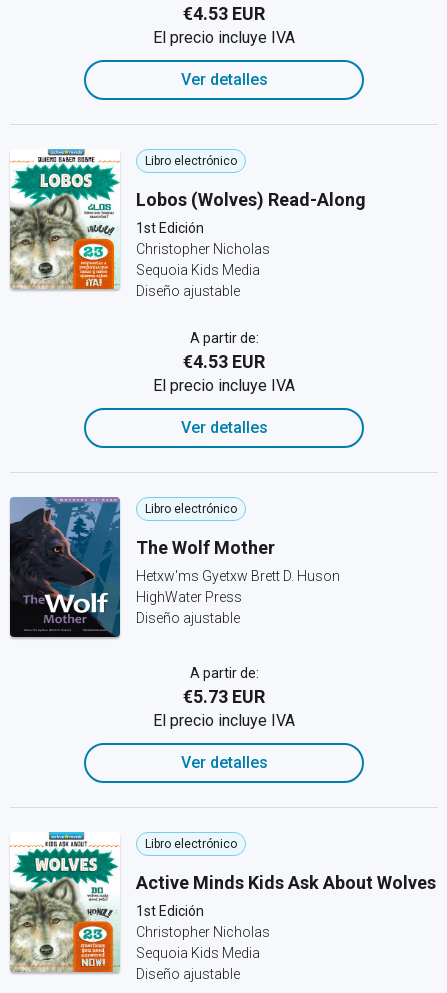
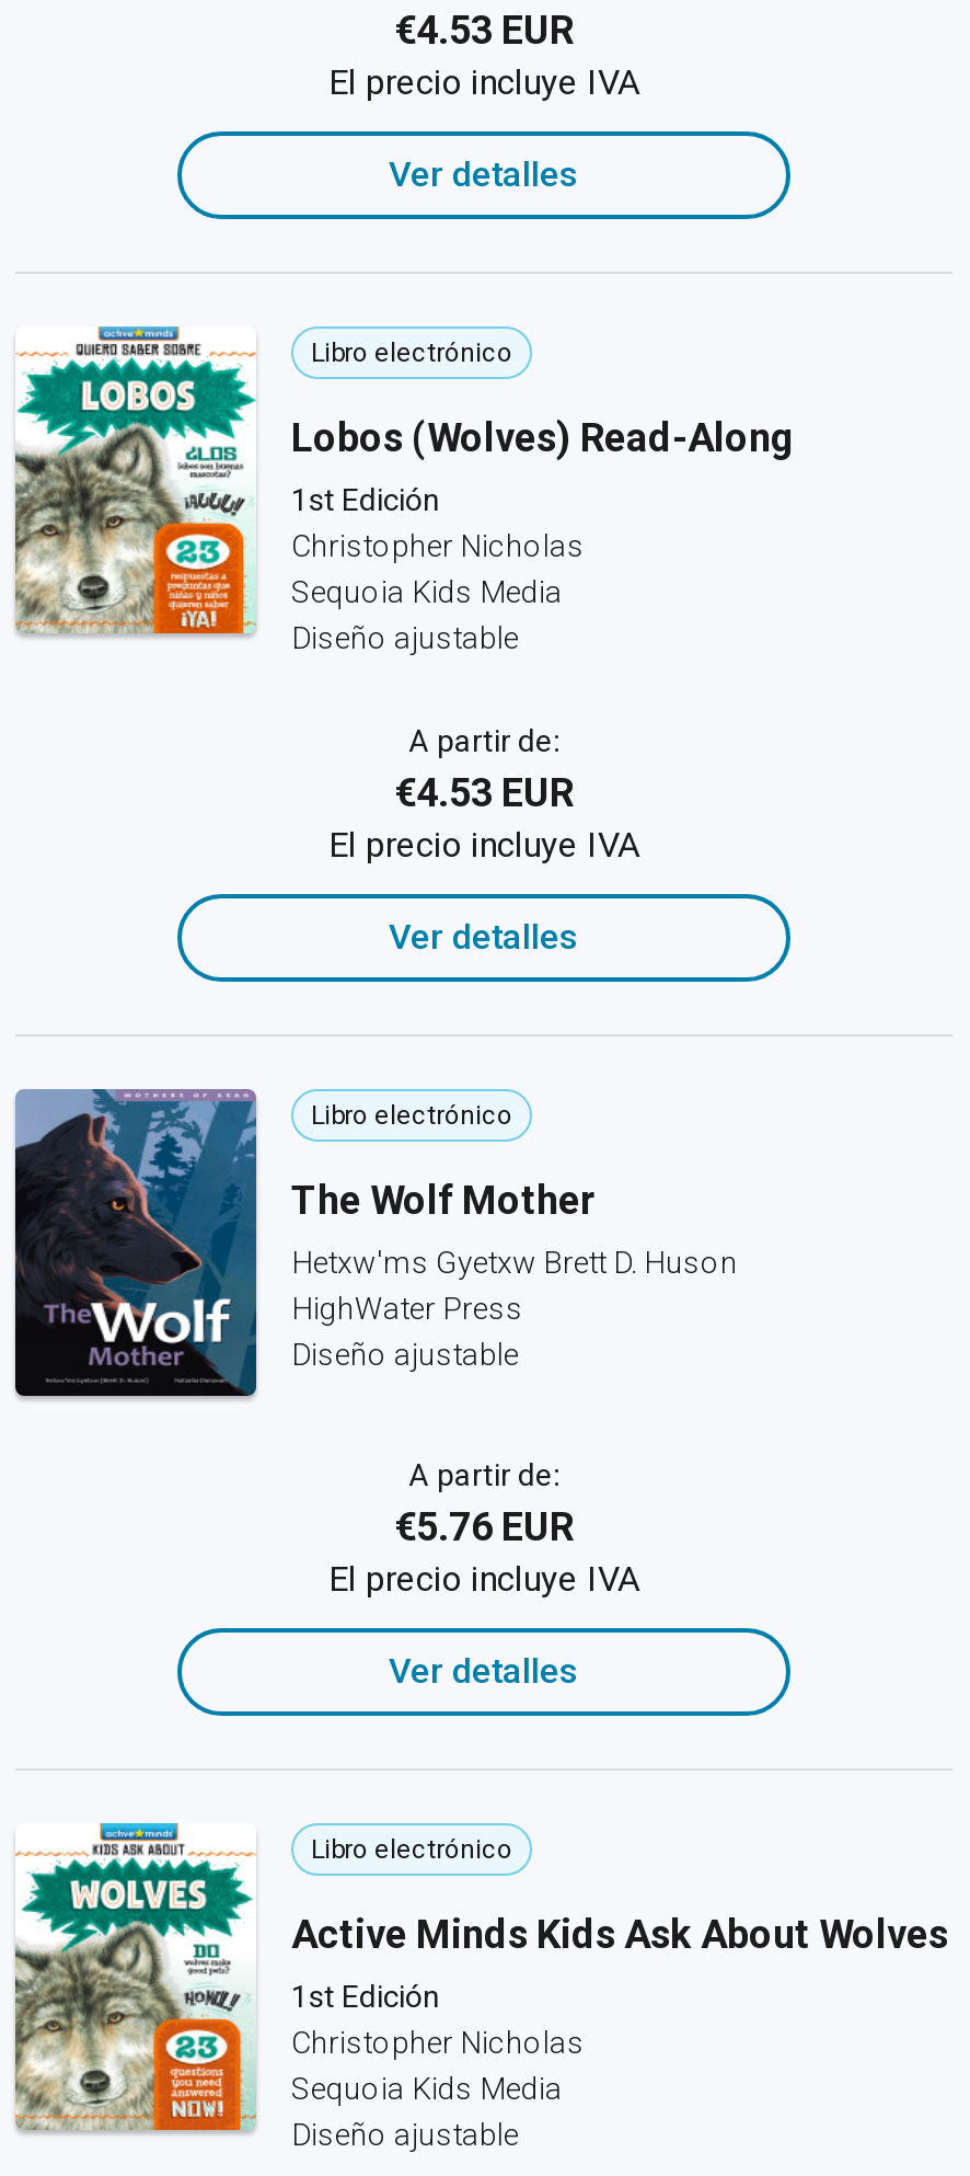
- €5.73 EUR
+ €5.76 EUR
